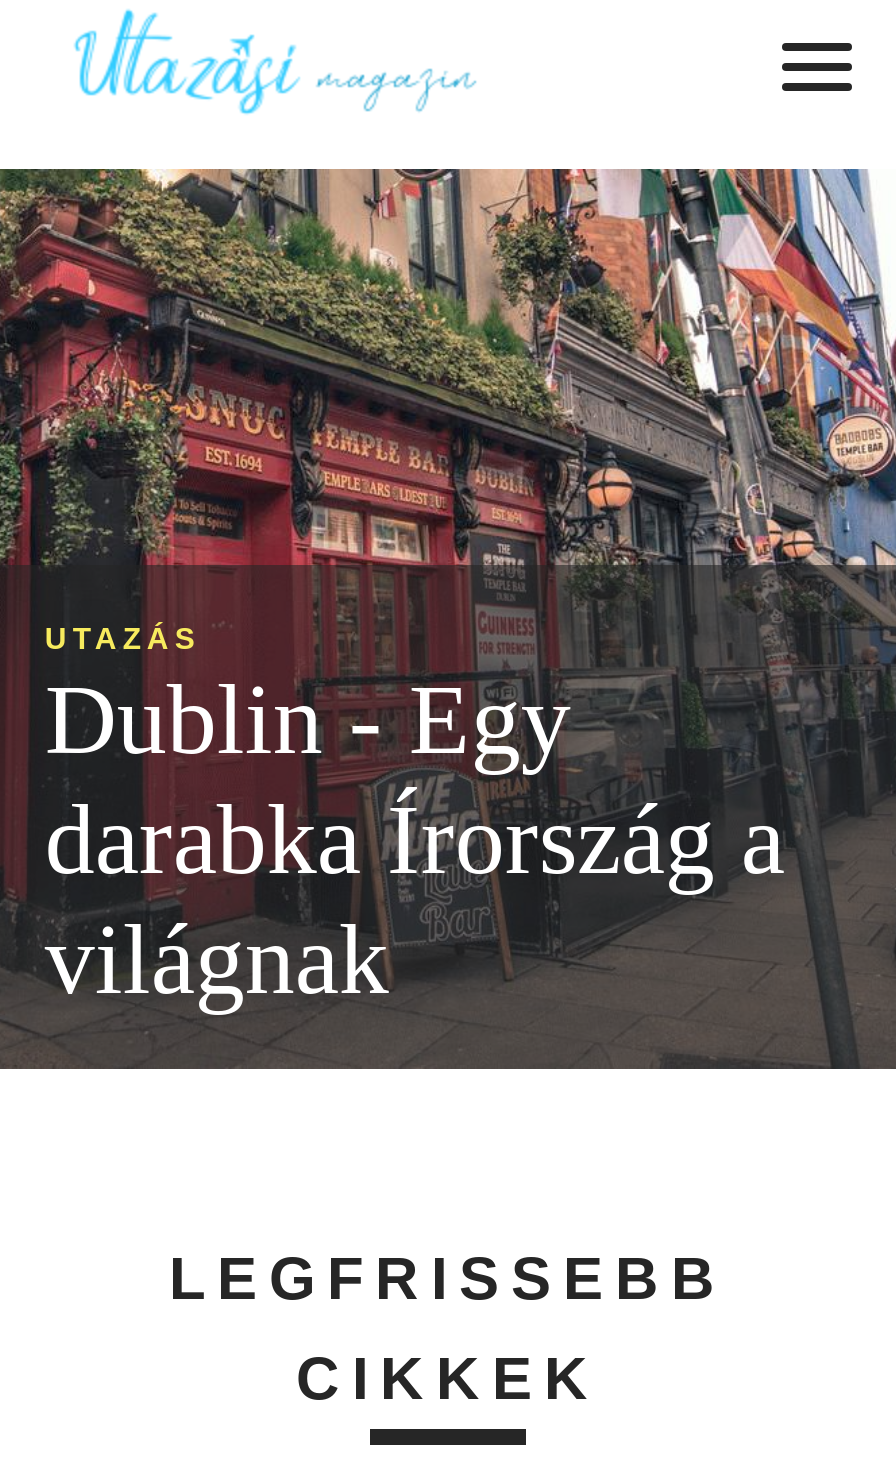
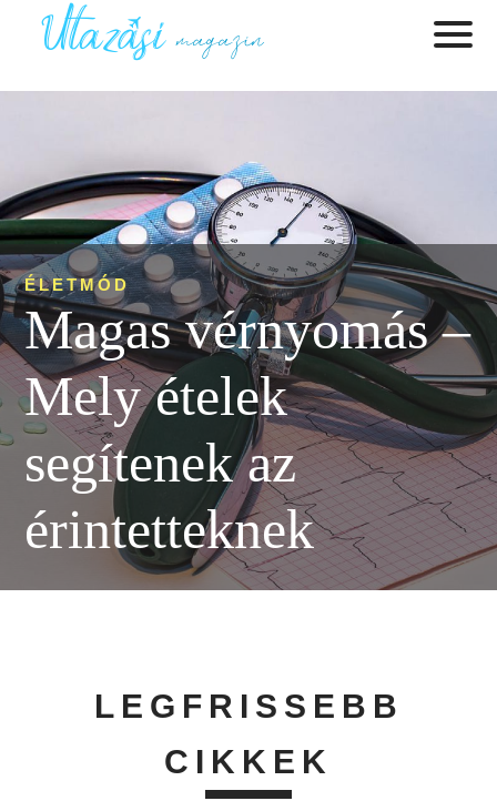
- [image]
- UTAZÁS
- Dublin - Egy
- darabka Írország a
- világnak
+ [image]
+ ÉLETMÓD
+ Magas vérnyomás –
+ Mely ételek
+ segítenek az
+ érintetteknek
